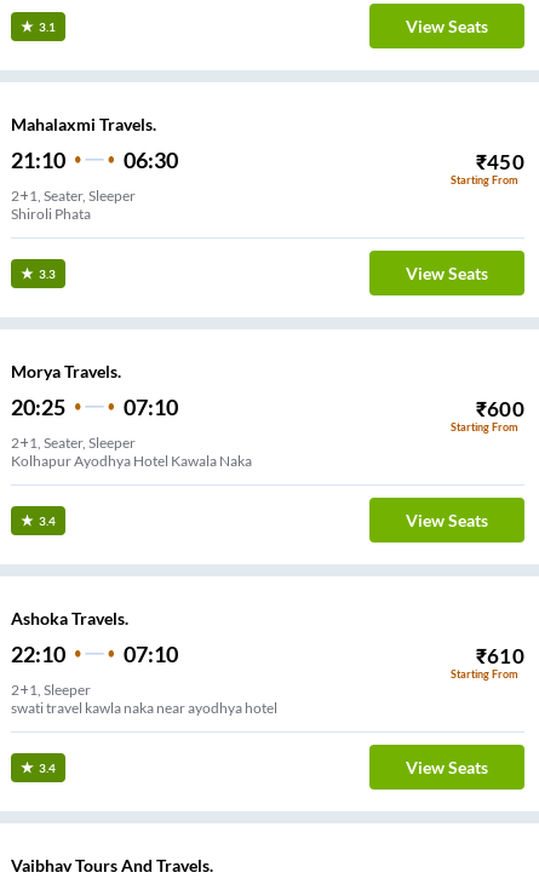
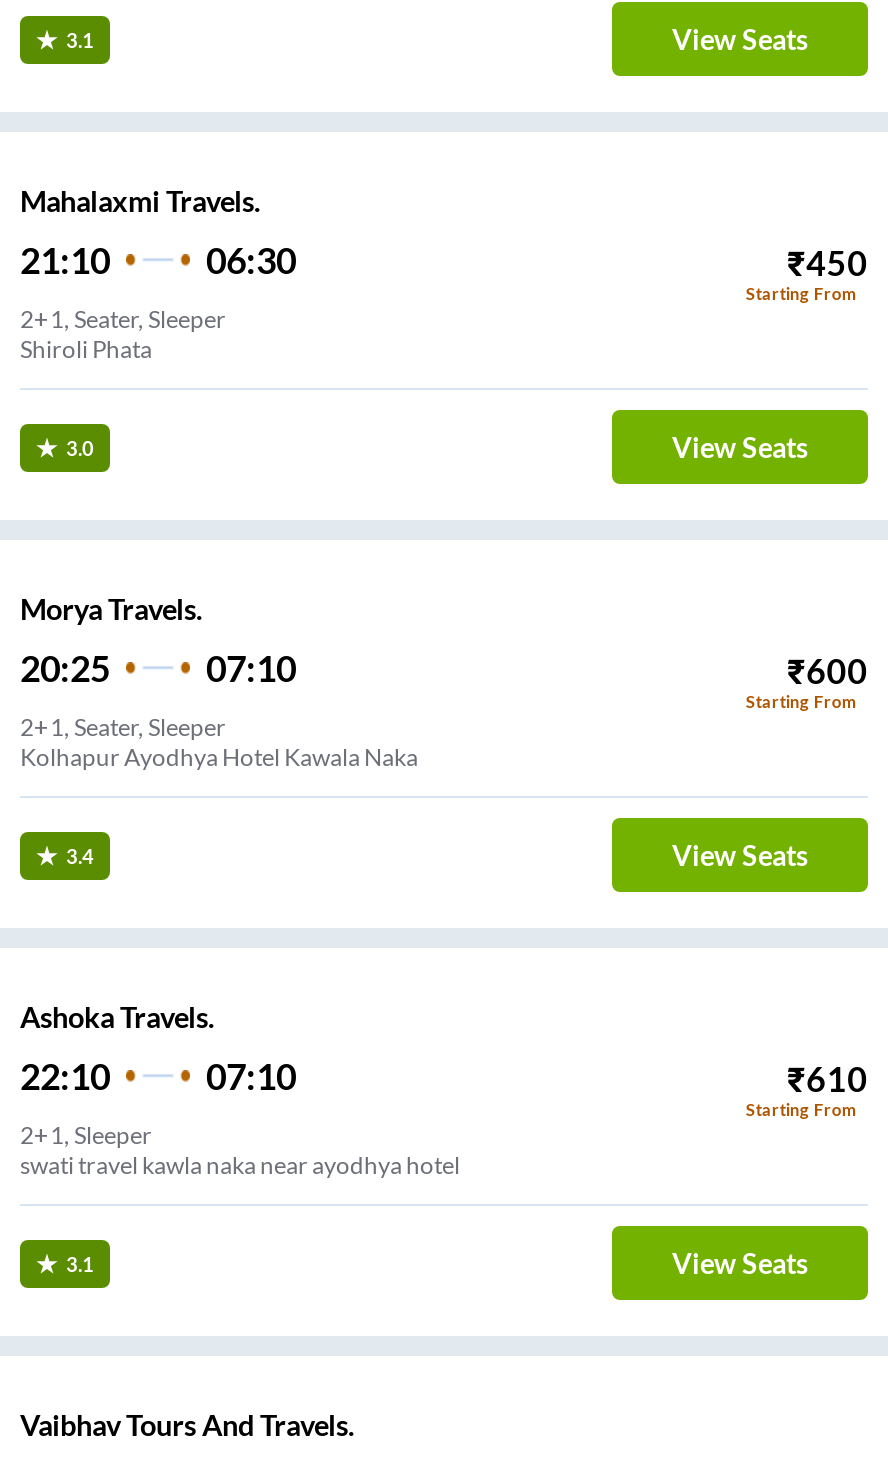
- 3.3
+ 3.0

- 3.4
+ 3.1
